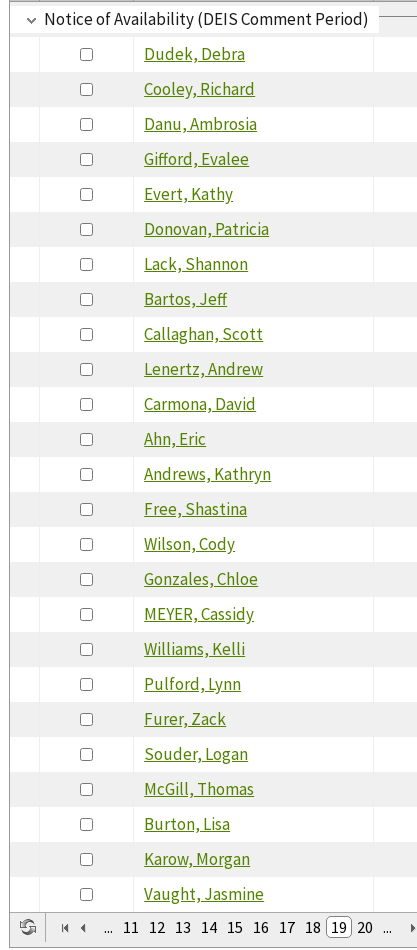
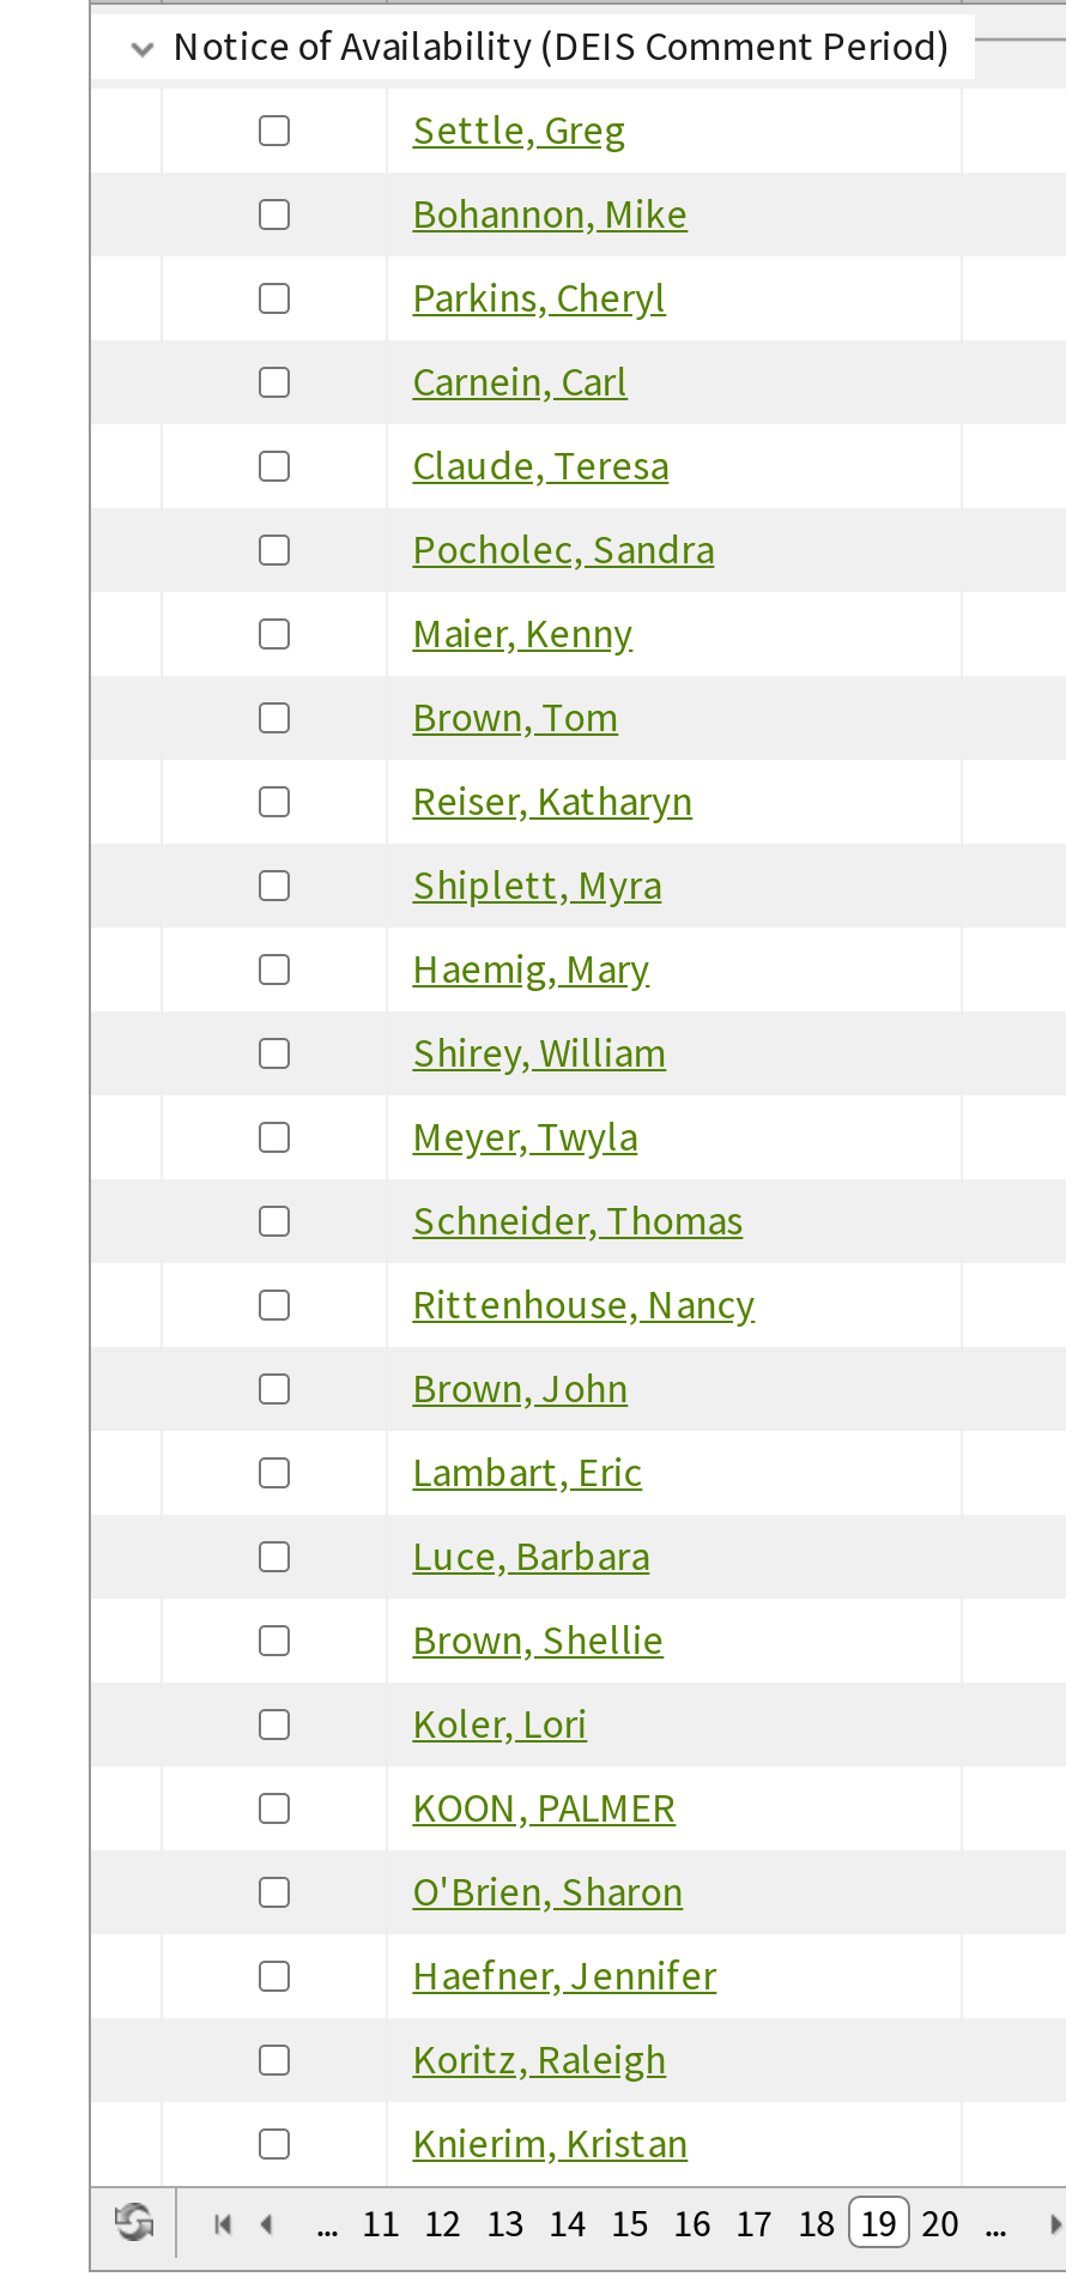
- Dudek, Debra
+ Settle, Greg

- Cooley, Richard
+ Bohannon, Mike

- Danu, Ambrosia
+ Parkins, Cheryl

- Gifford, Evalee
+ Carnein, Carl

- Evert, Kathy
+ Claude, Teresa

- Donovan, Patricia
+ Pocholec, Sandra

- Lack, Shannon
+ Maier, Kenny

- Bartos, Jeff
+ Brown, Tom

- Callaghan, Scott
+ Reiser, Katharyn

- Lenertz, Andrew
+ Shiplett, Myra

- Carmona, David
+ Haemig, Mary

- Ahn, Eric
+ Shirey, William

- Andrews, Kathryn
+ Meyer, Twyla

- Free, Shastina
+ Schneider, Thomas

- Wilson, Cody
+ Rittenhouse, Nancy

- Gonzales, Chloe
+ Brown, John

- MEYER, Cassidy
+ Lambart, Eric

- Williams, Kelli
+ Luce, Barbara

- Pulford, Lynn
+ Brown, Shellie

- Furer, Zack
+ Koler, Lori

- Souder, Logan
+ KOON, PALMER

- McGill, Thomas
+ O'Brien, Sharon

- Burton, Lisa
+ Haefner, Jennifer

- Karow, Morgan
+ Koritz, Raleigh

- Vaught, Jasmine
+ Knierim, Kristan
